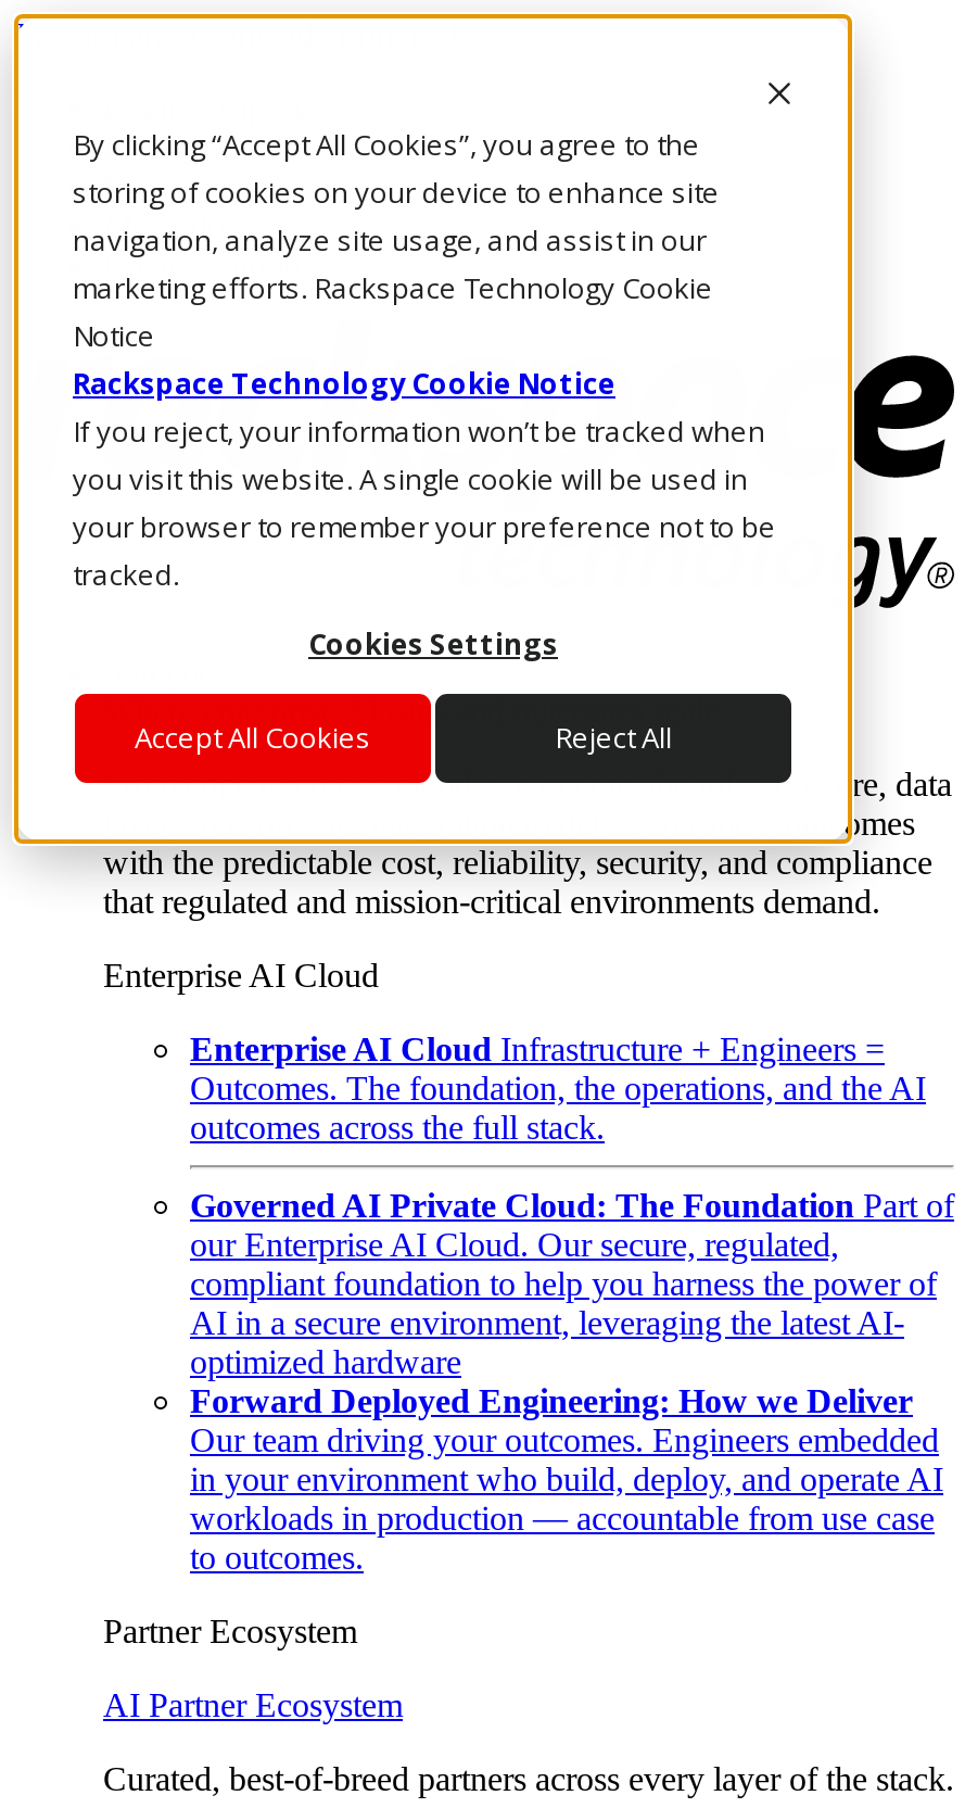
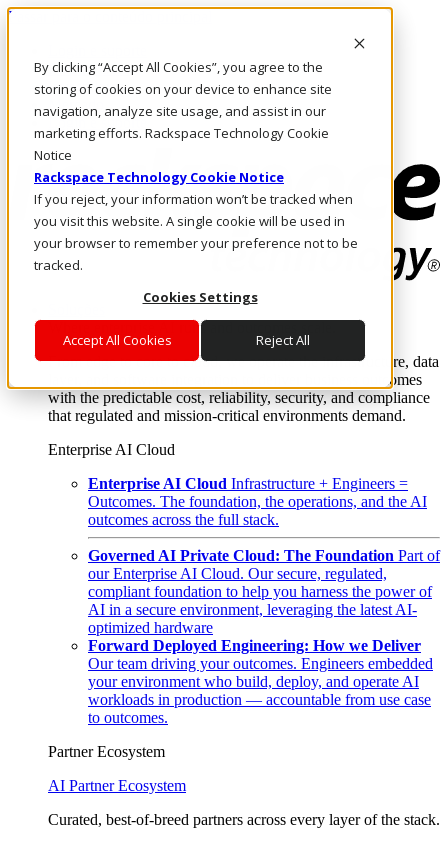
- in your environment who build, deploy, and operate AI
+ your environment who build, deploy, and operate AI
